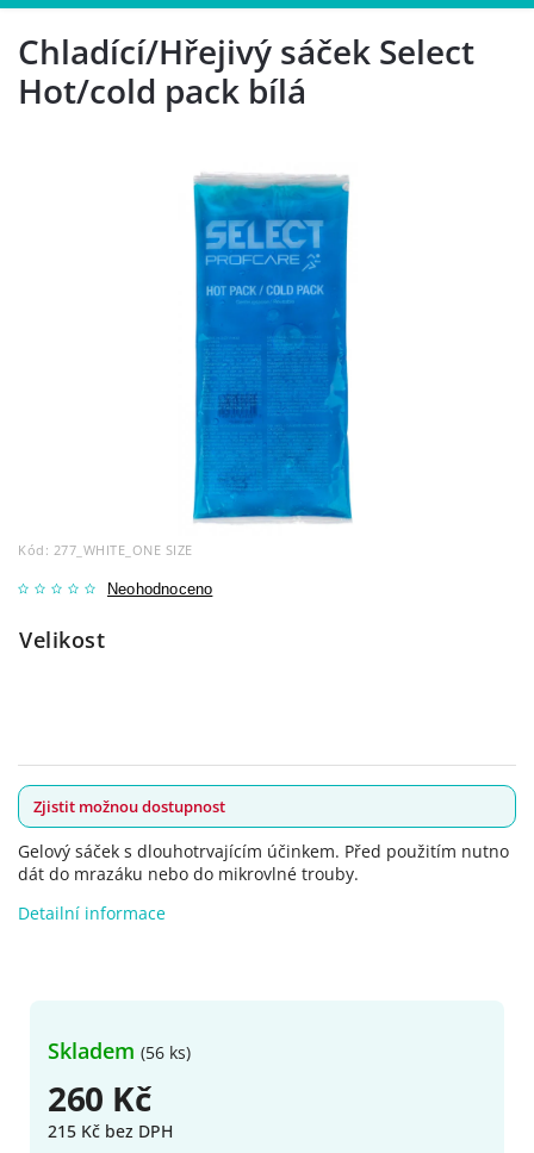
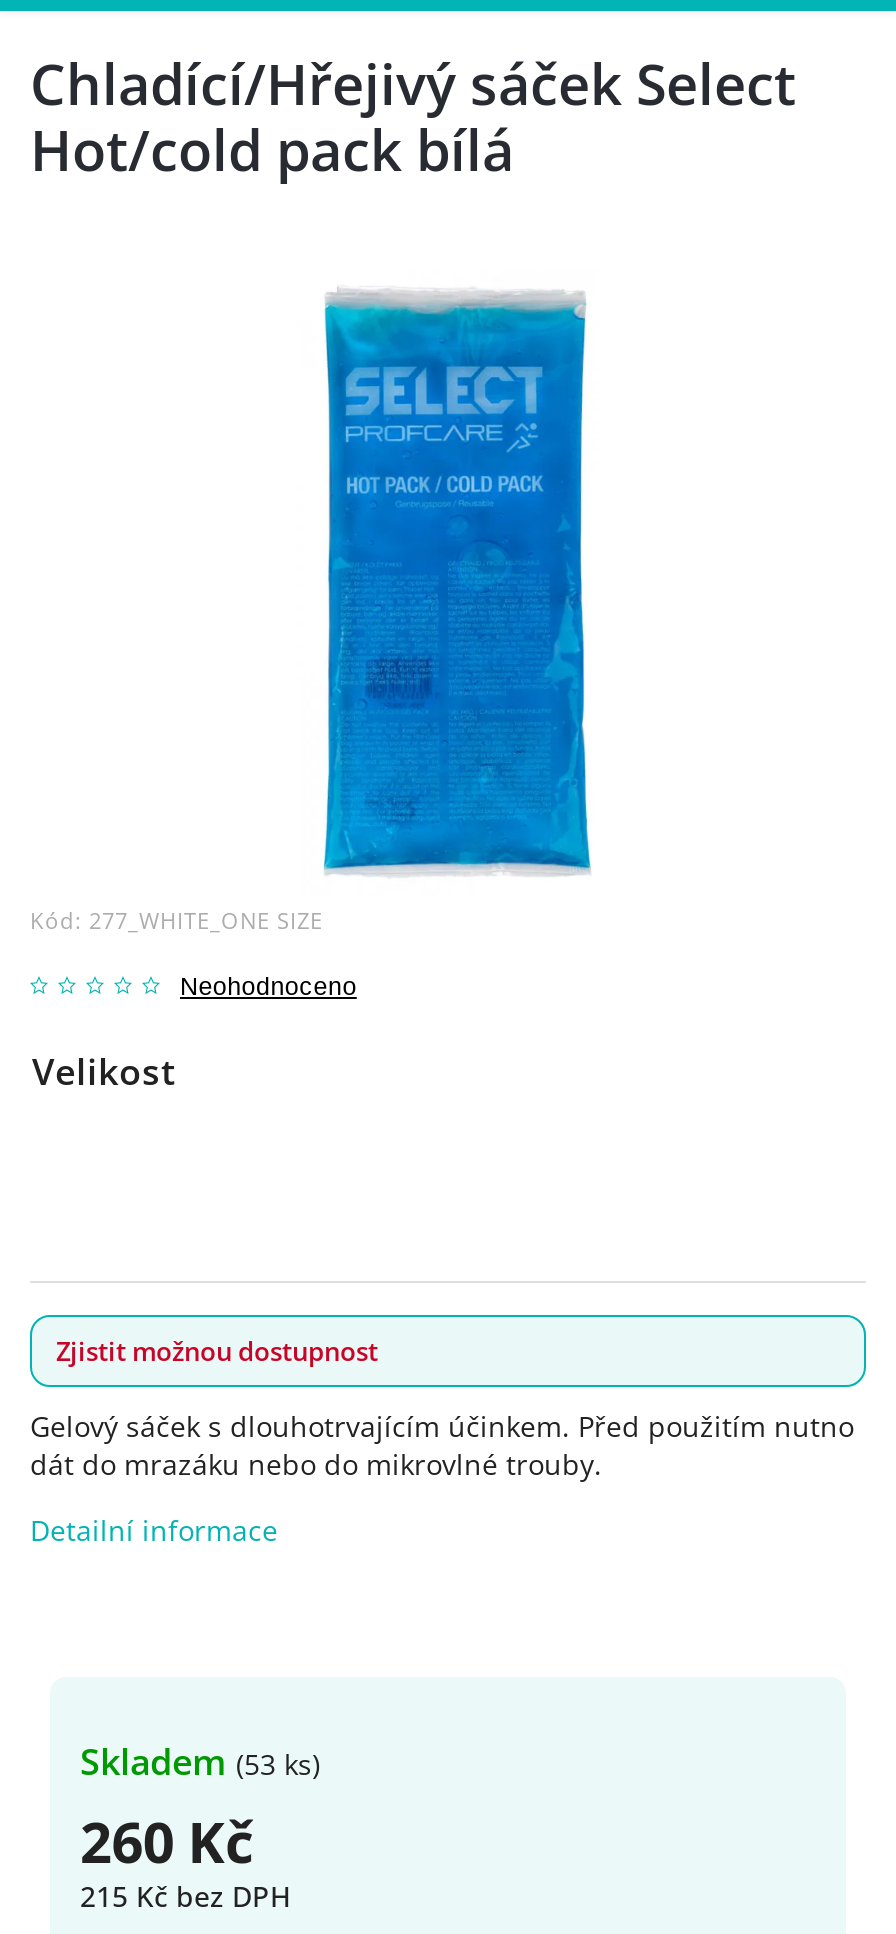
- Skladem (56 ks)
+ Skladem (53 ks)
